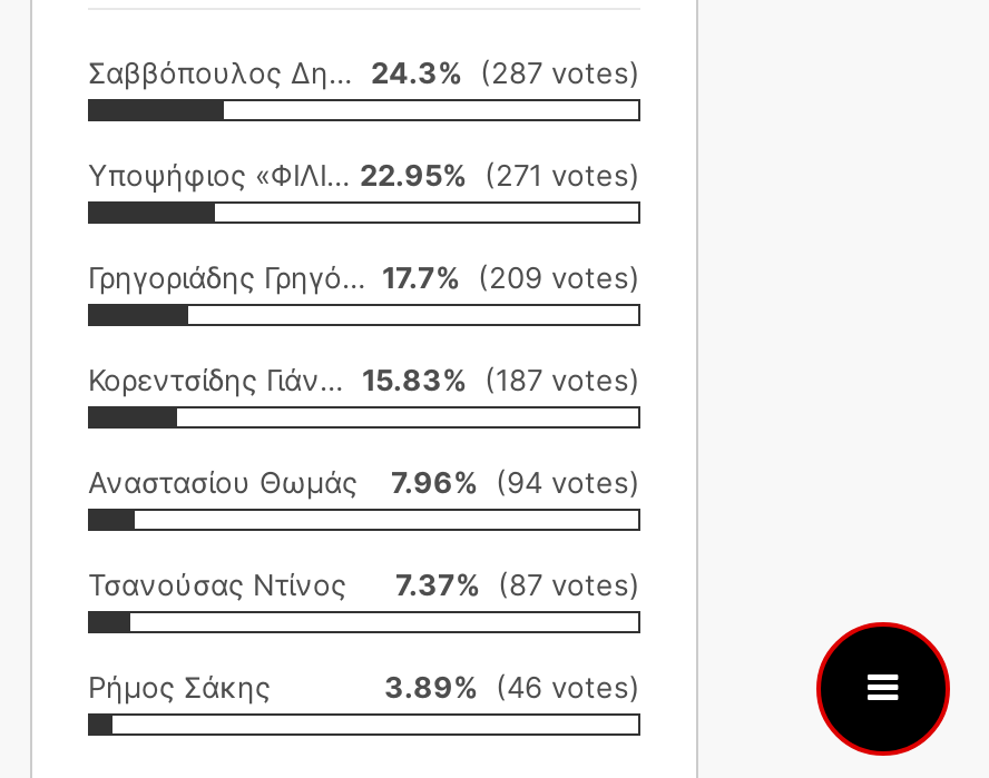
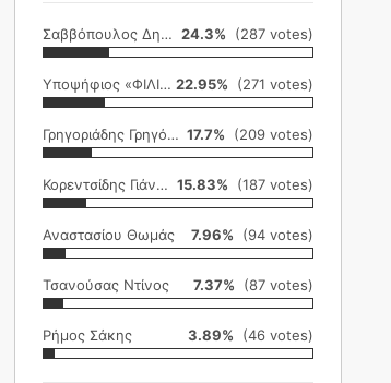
- [image]
